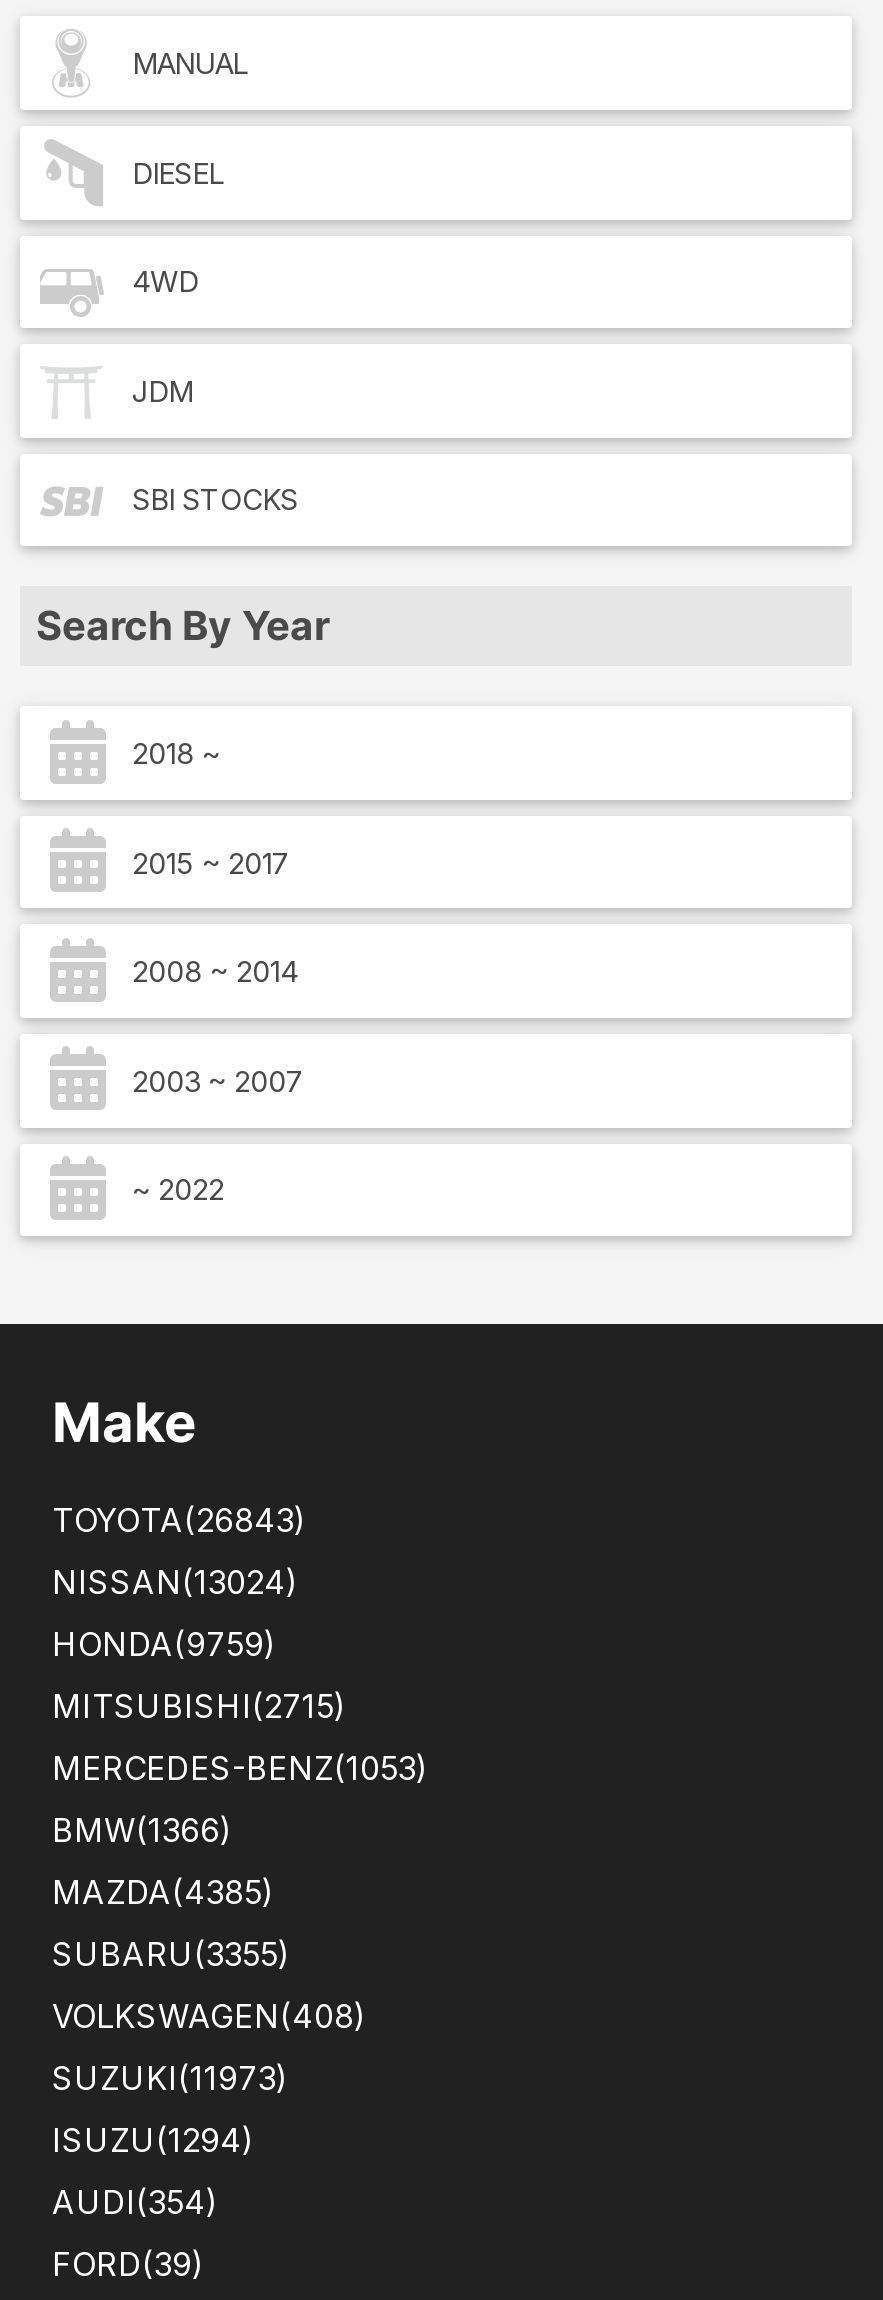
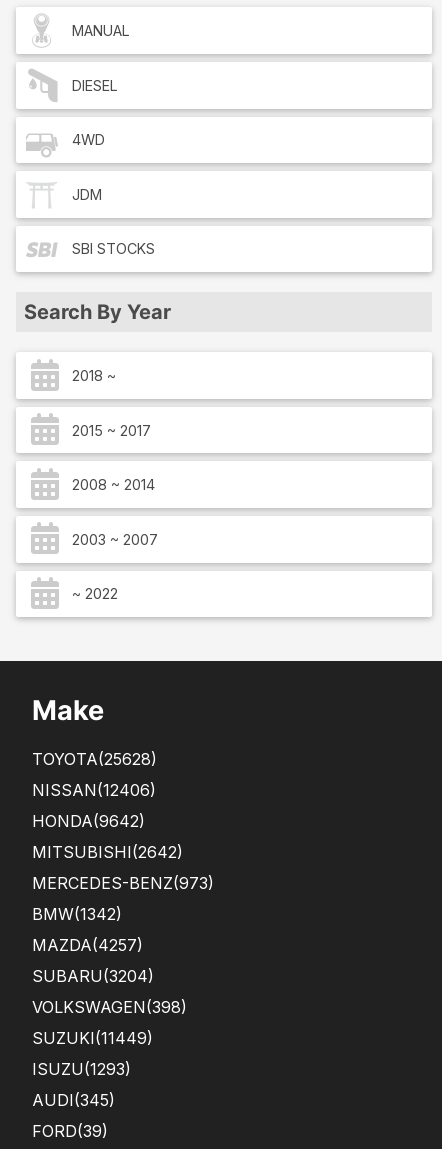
- TOYOTA(26843)
+ TOYOTA(25628)

- NISSAN (13024)
+ NISSAN (12406)

- HONDA(9759)
+ HONDA(9642)

- MITSUBISHI (2715)
+ MITSUBISHI (2642)

- MERCEDES-BENZ(1053)
+ MERCEDES-BENZ(973)

- BMW(1366)
+ BMW(1342)

- MAZDA(4385)
+ MAZDA(4257)

- SUBARU (3355)
+ SUBARU (3204)

- VOLKSWAGEN (408)
+ VOLKSWAGEN (398)

- SUZUKI (11973)
+ SUZUKI (11449)

- ISUZU (1294)
+ ISUZU (1293)

- AUDI (354)
+ AUDI (345)
